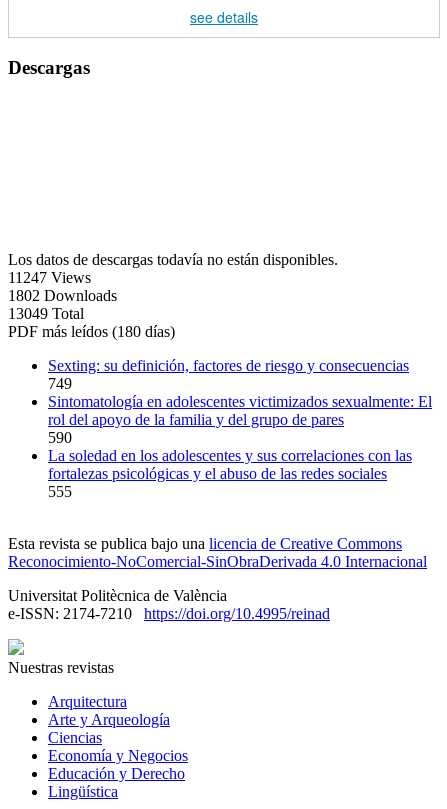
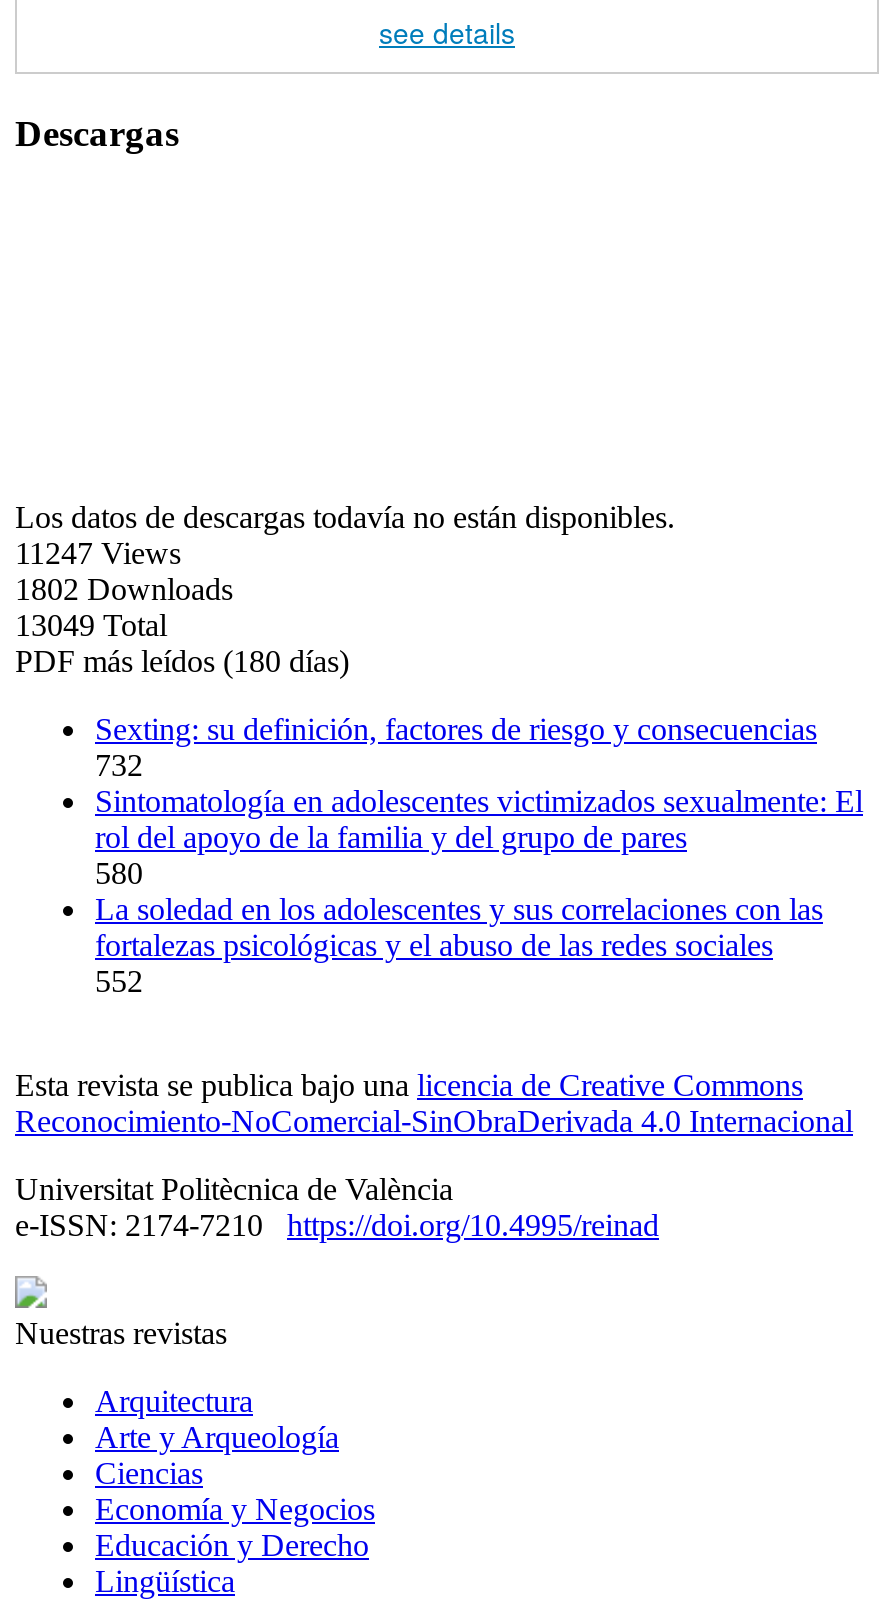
- 749
+ 732

- 590
+ 580

- 555
+ 552
